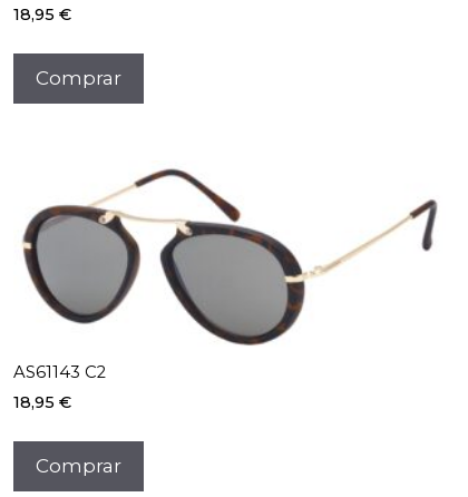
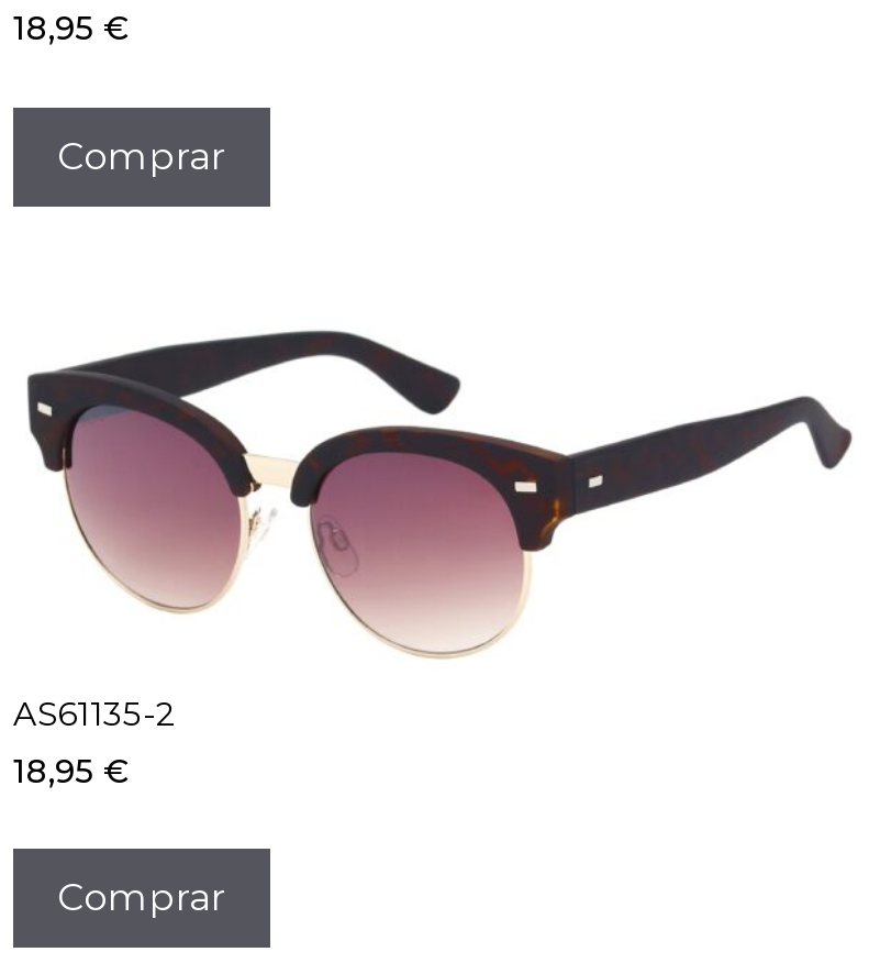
- [image]
- AS61143 C2
+ [image]
+ AS61135-2
